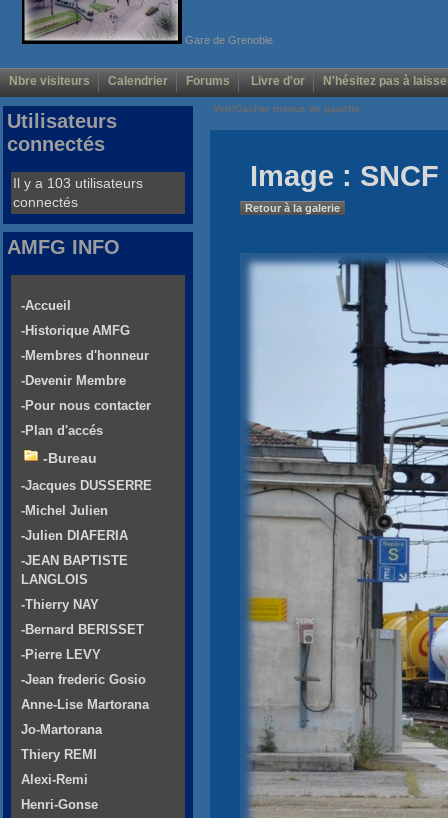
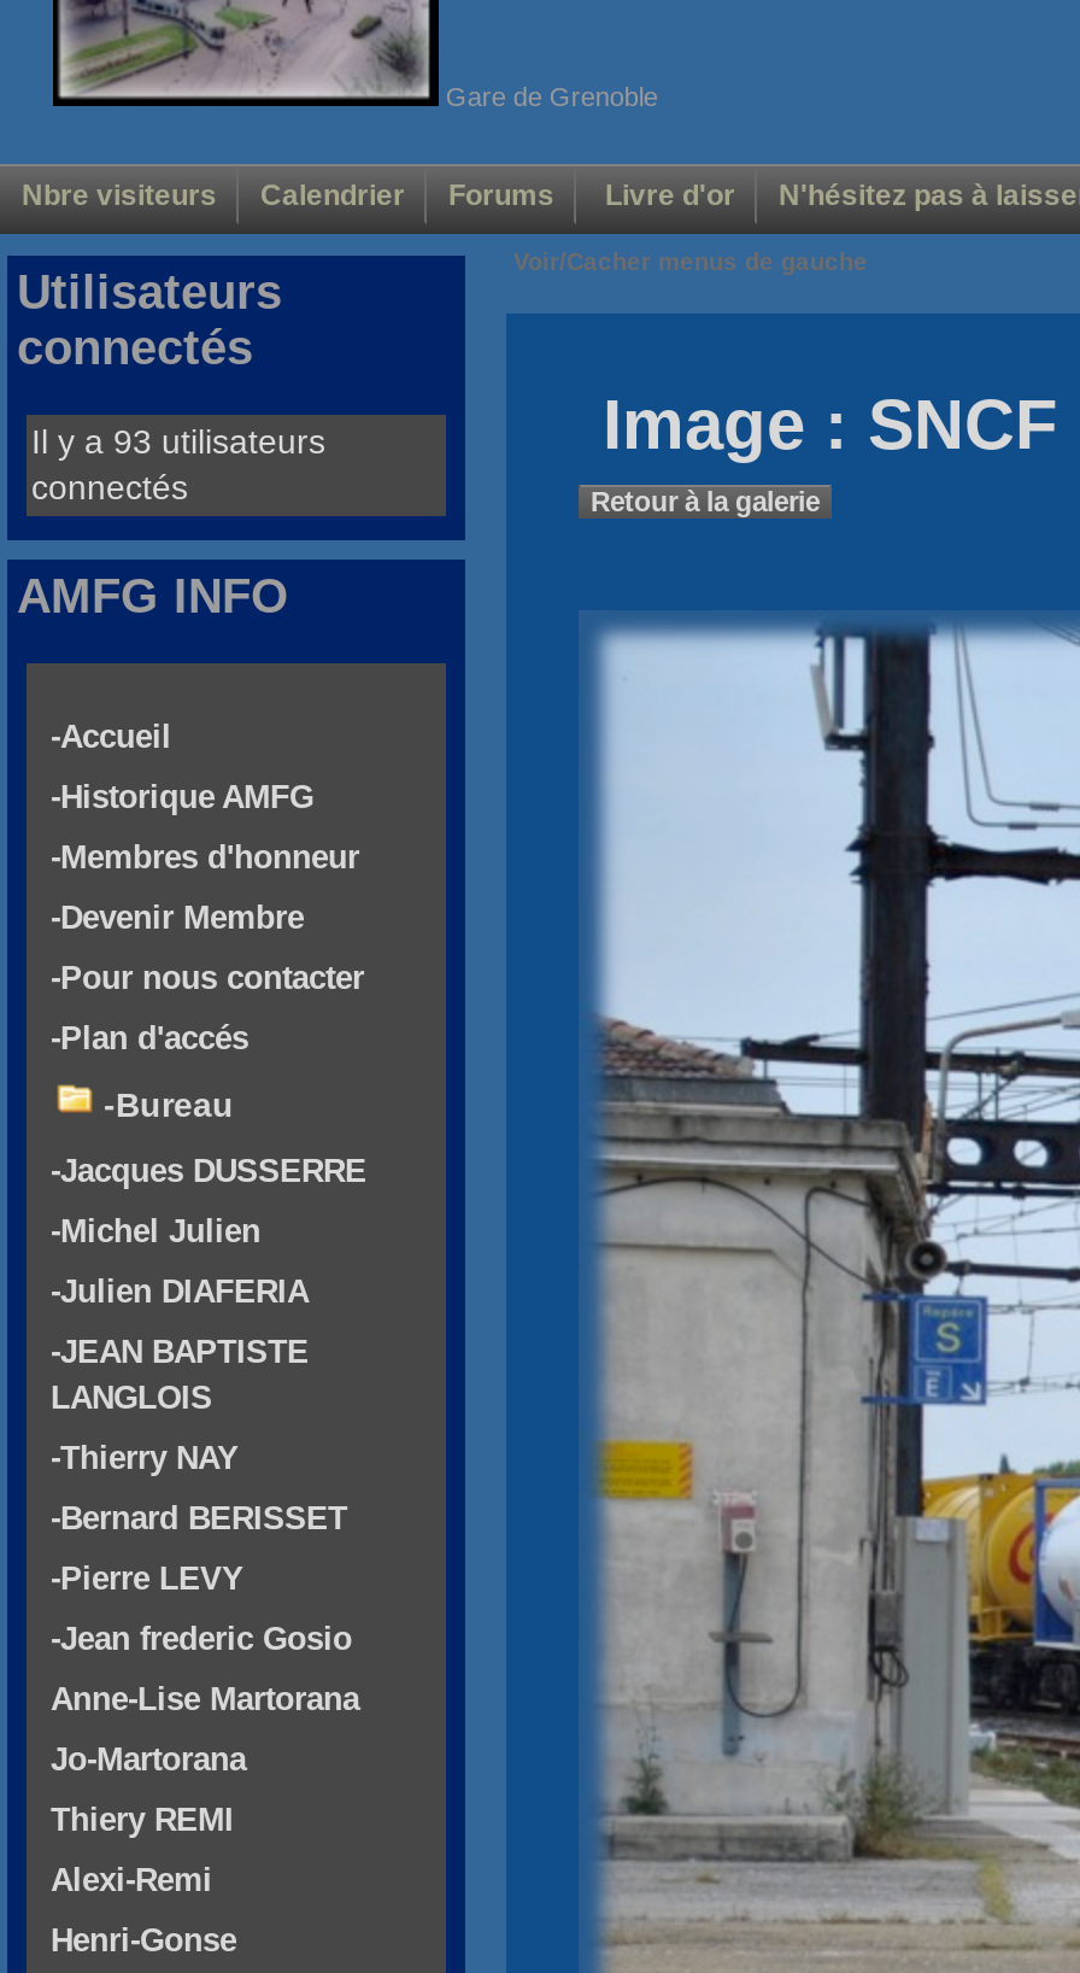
- Il y a 103 utilisateurs
+ Il y a 93 utilisateurs
